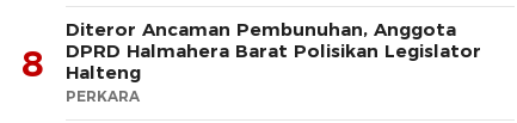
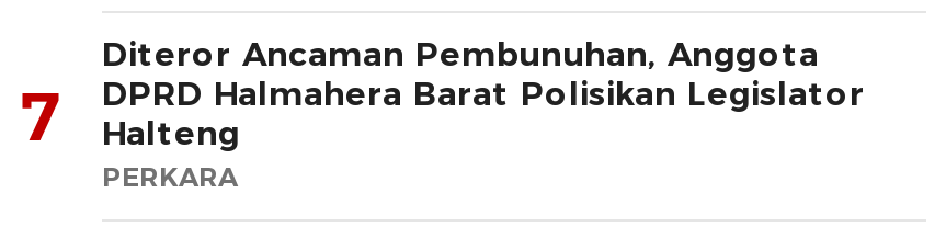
- 8 DPRD Halmahera Barat Polisikan Legislator Halteng
+ 7 DPRD Halmahera Barat Polisikan Legislator Halteng
